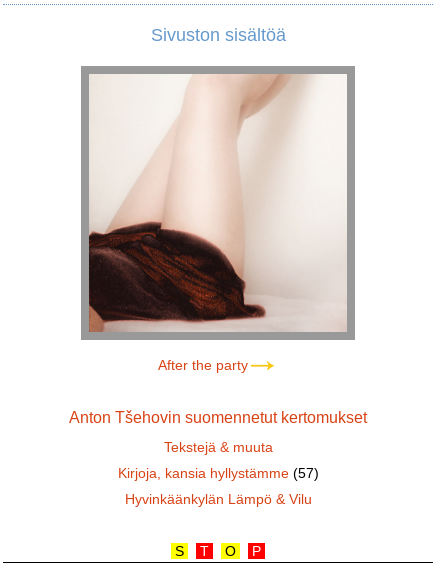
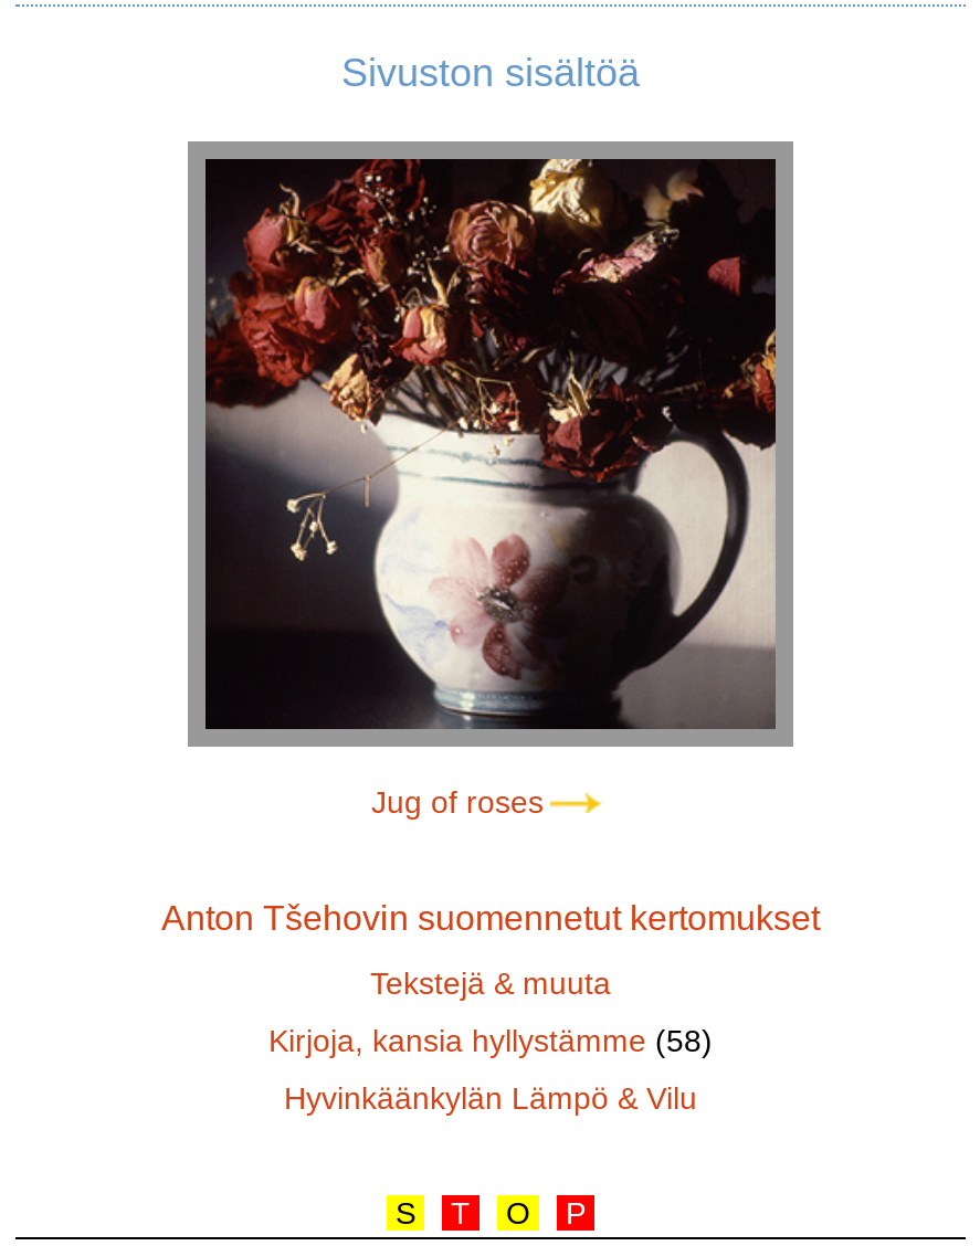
- [image]
- After the party
+ [image]
+ Jug of roses

- Kirjoja, kansia hyllystämme (57)
+ Kirjoja, kansia hyllystämme (58)
